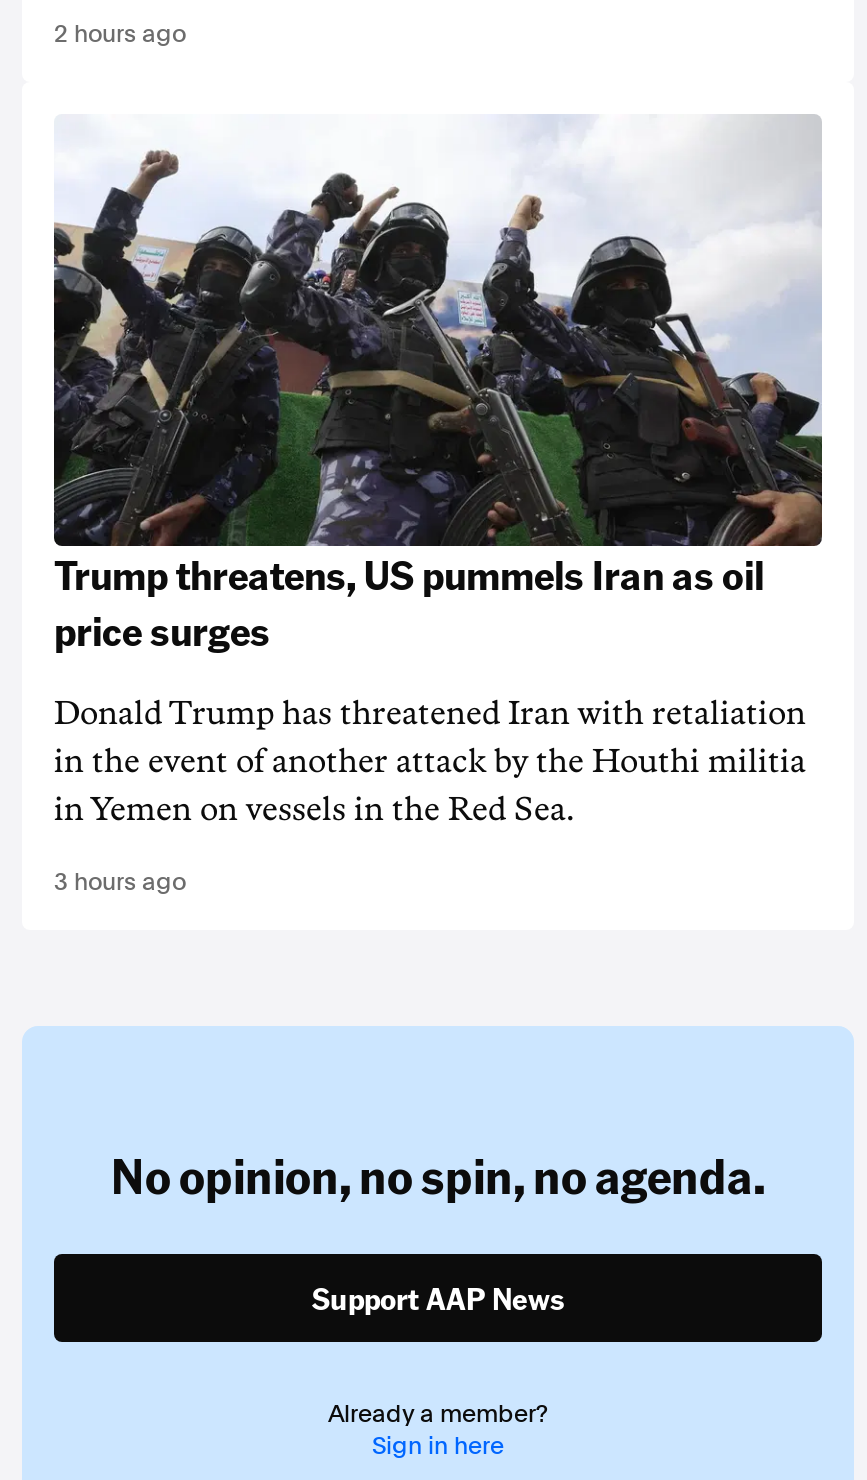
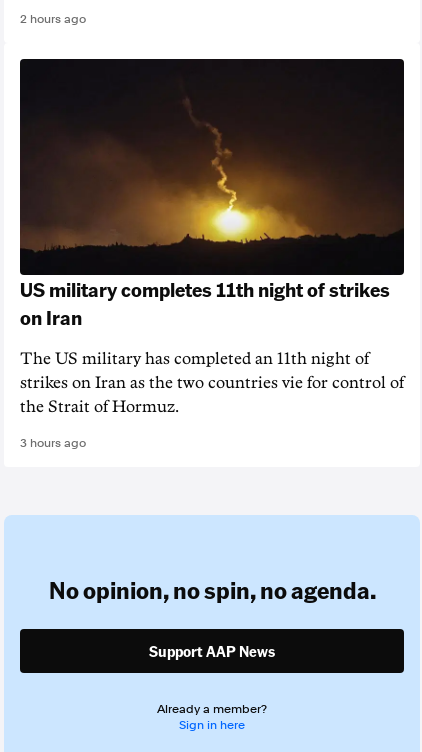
- [image]
- Trump threatens, US pummels Iran as oil
- price surges
+ [image]
+ US military completes 11th night of strikes
+ on Iran

- Donald Trump has threatened Iran with retaliation
+ The US military has completed an 11th night of

- in the event of another attack by the Houthi militia
+ strikes on Iran as the two countries vie for control of

- in Yemen on vessels in the Red Sea.
+ the Strait of Hormuz.
